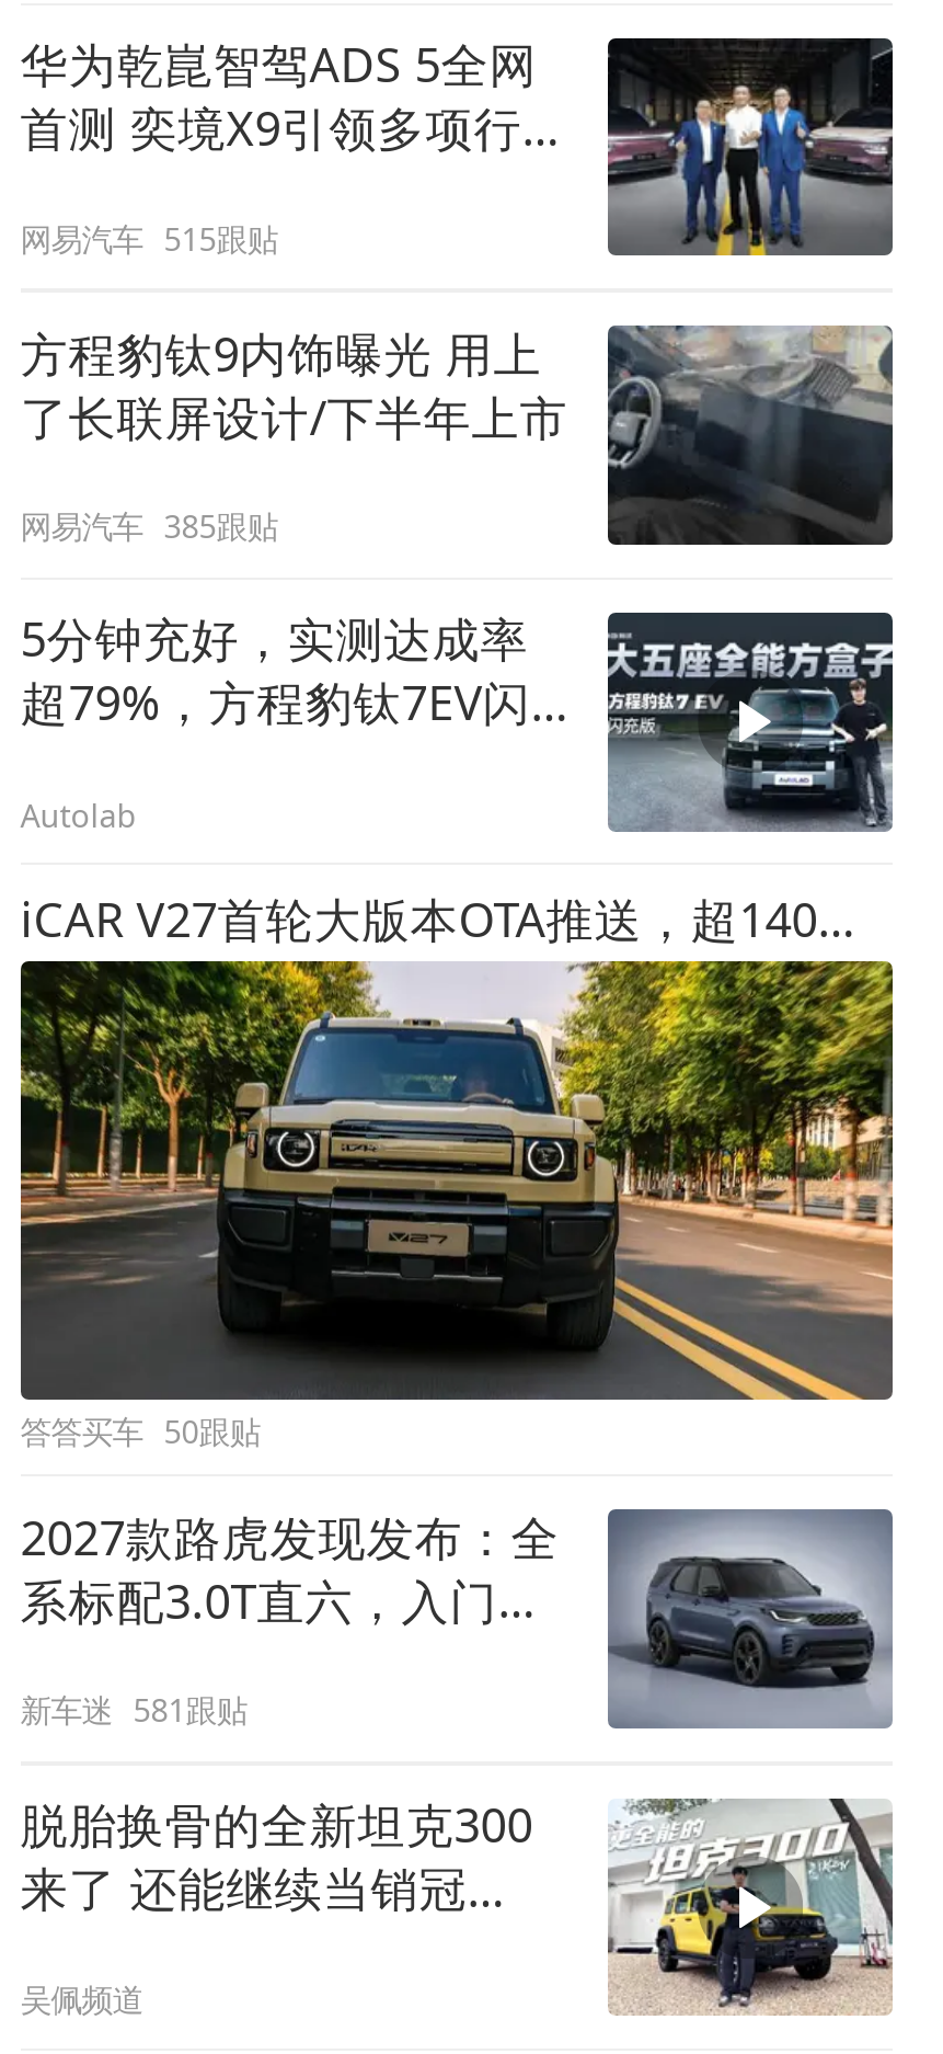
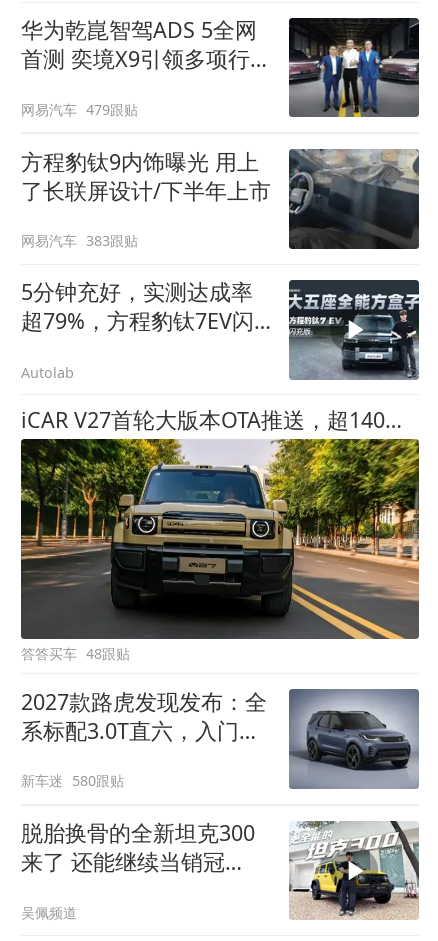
- 网易汽车 515跟贴
+ 网易汽车 479跟贴

- 网易汽车 385跟贴
+ 网易汽车 383跟贴

- 答答买车 50跟贴
+ 答答买车 48跟贴

- 新车迷 581跟贴
+ 新车迷 580跟贴
